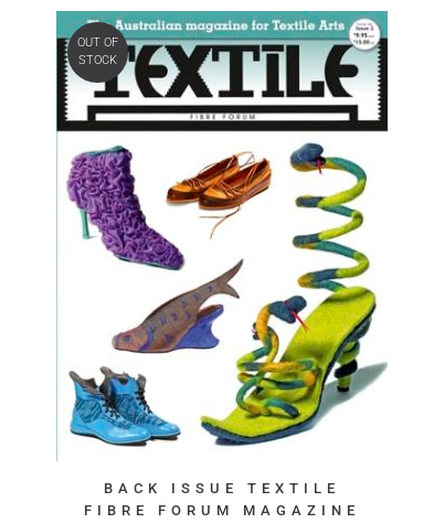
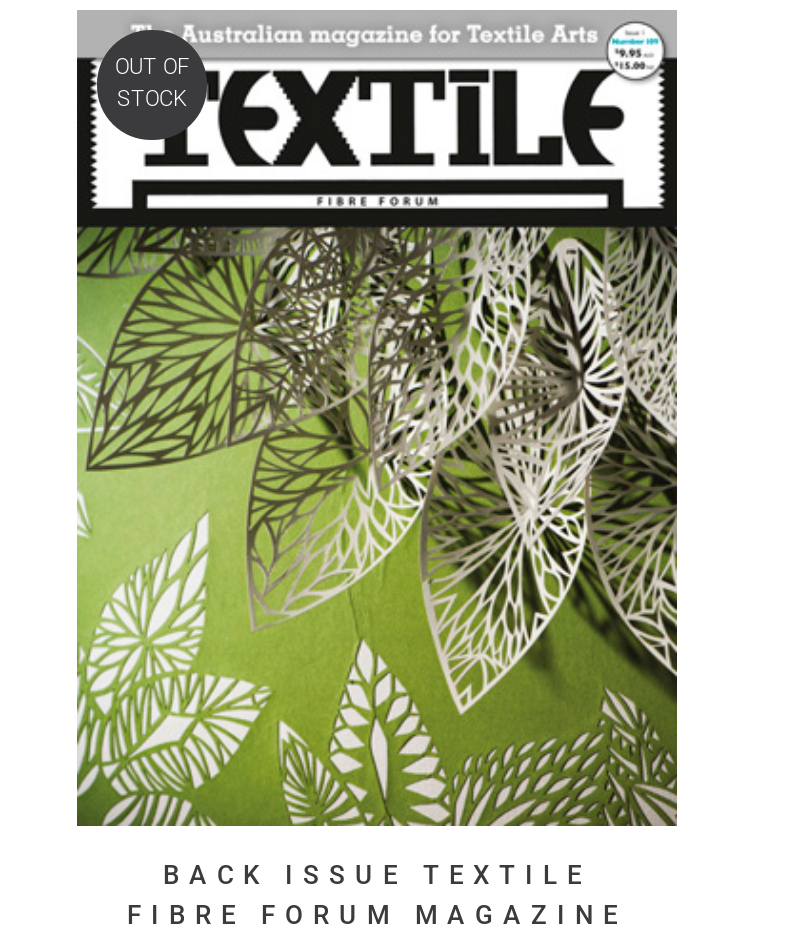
- [image]
+ [image]
